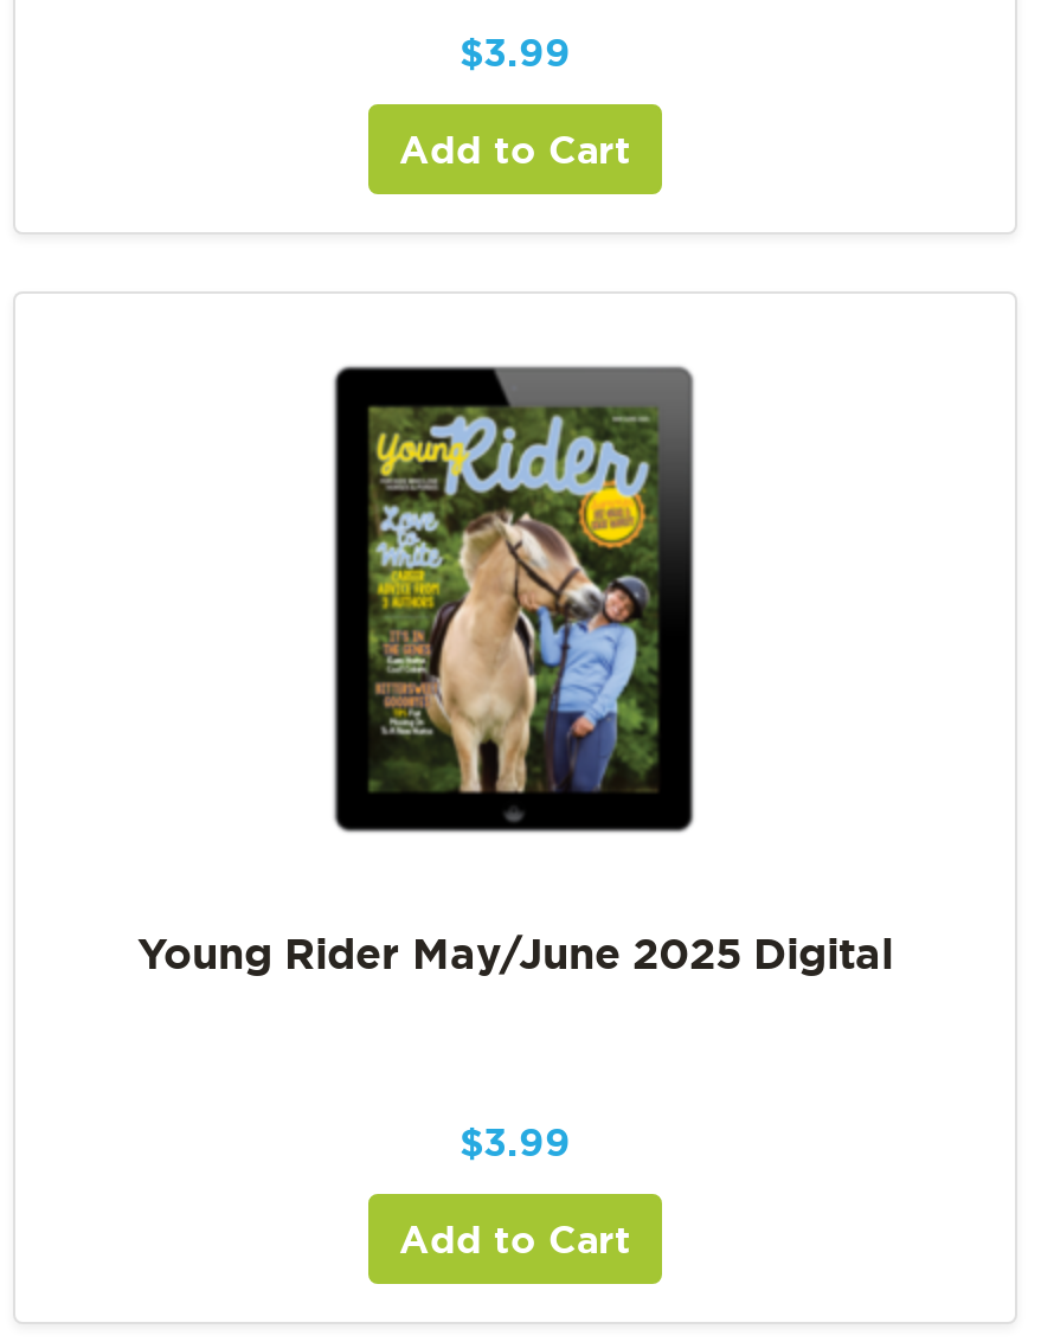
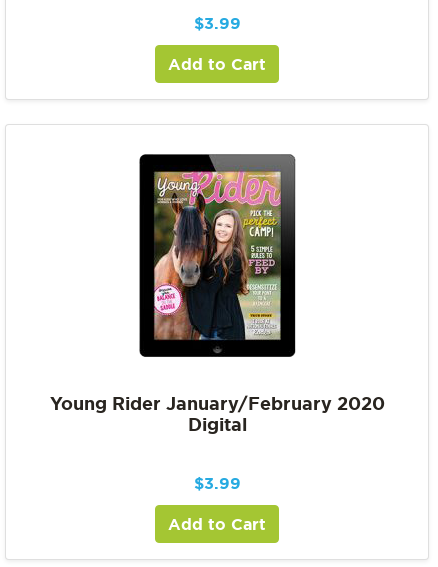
- [image]
- Young Rider May/June 2025 Digital
+ [image]
+ Young Rider January/February 2020
+ Digital
